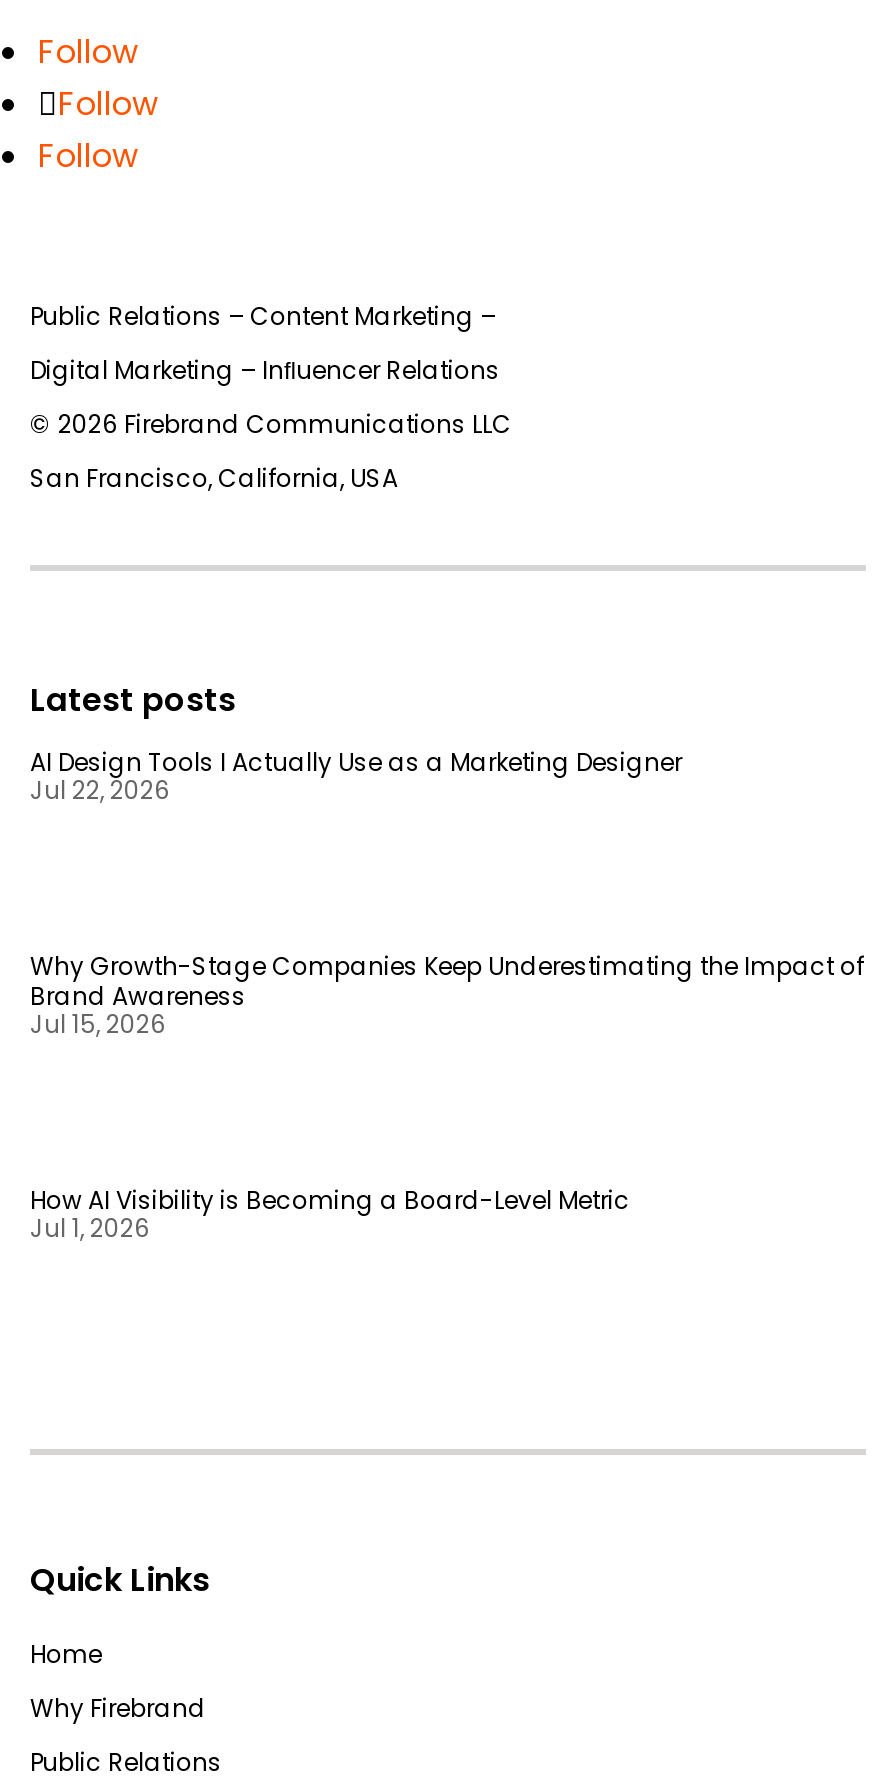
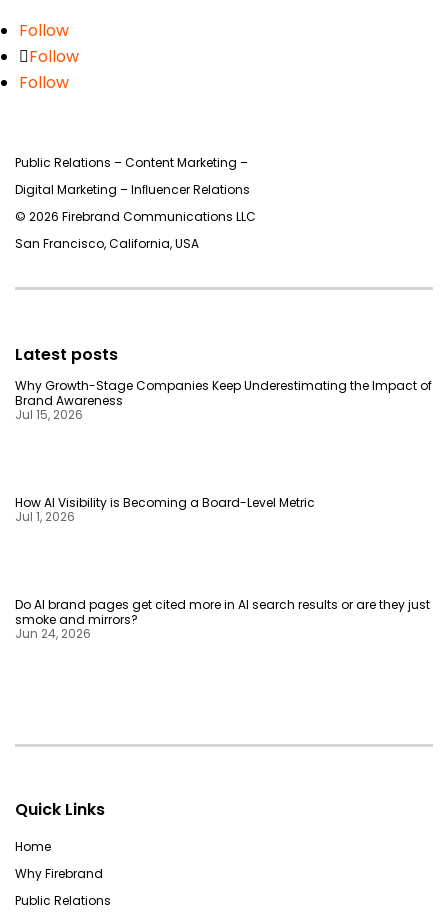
- AI Design Tools I Actually Use as a Marketing Designer
- Jul 22, 2026

moved up: Why Growth-Stage Companies Keep Underestimating the Impact of | Brand Awareness | Jul 15, 2026 | How AI Visibility is Becoming a Board-Level Metric | Jul 1, 2026

+ Do AI brand pages get cited more in AI search results or are they just
+ smoke and mirrors?
+ Jun 24, 2026
